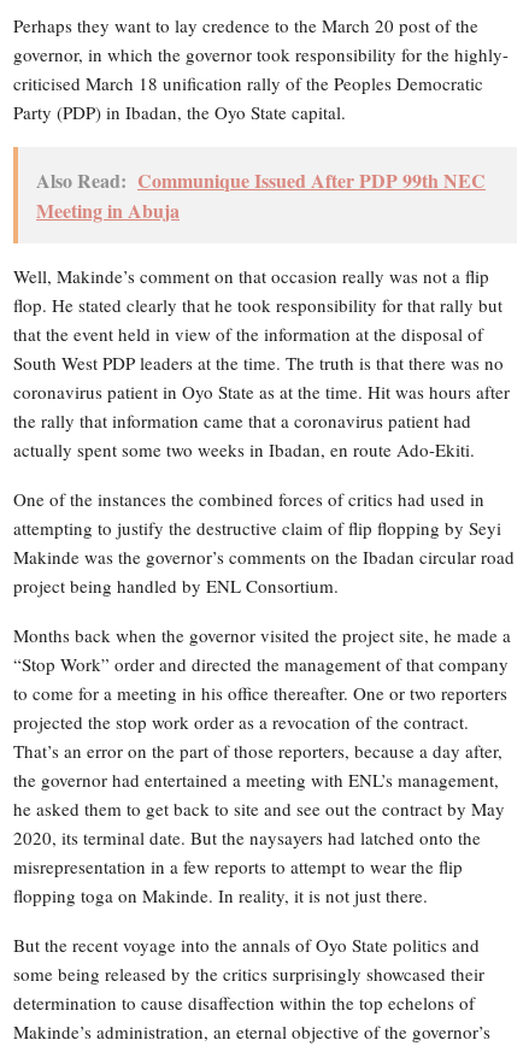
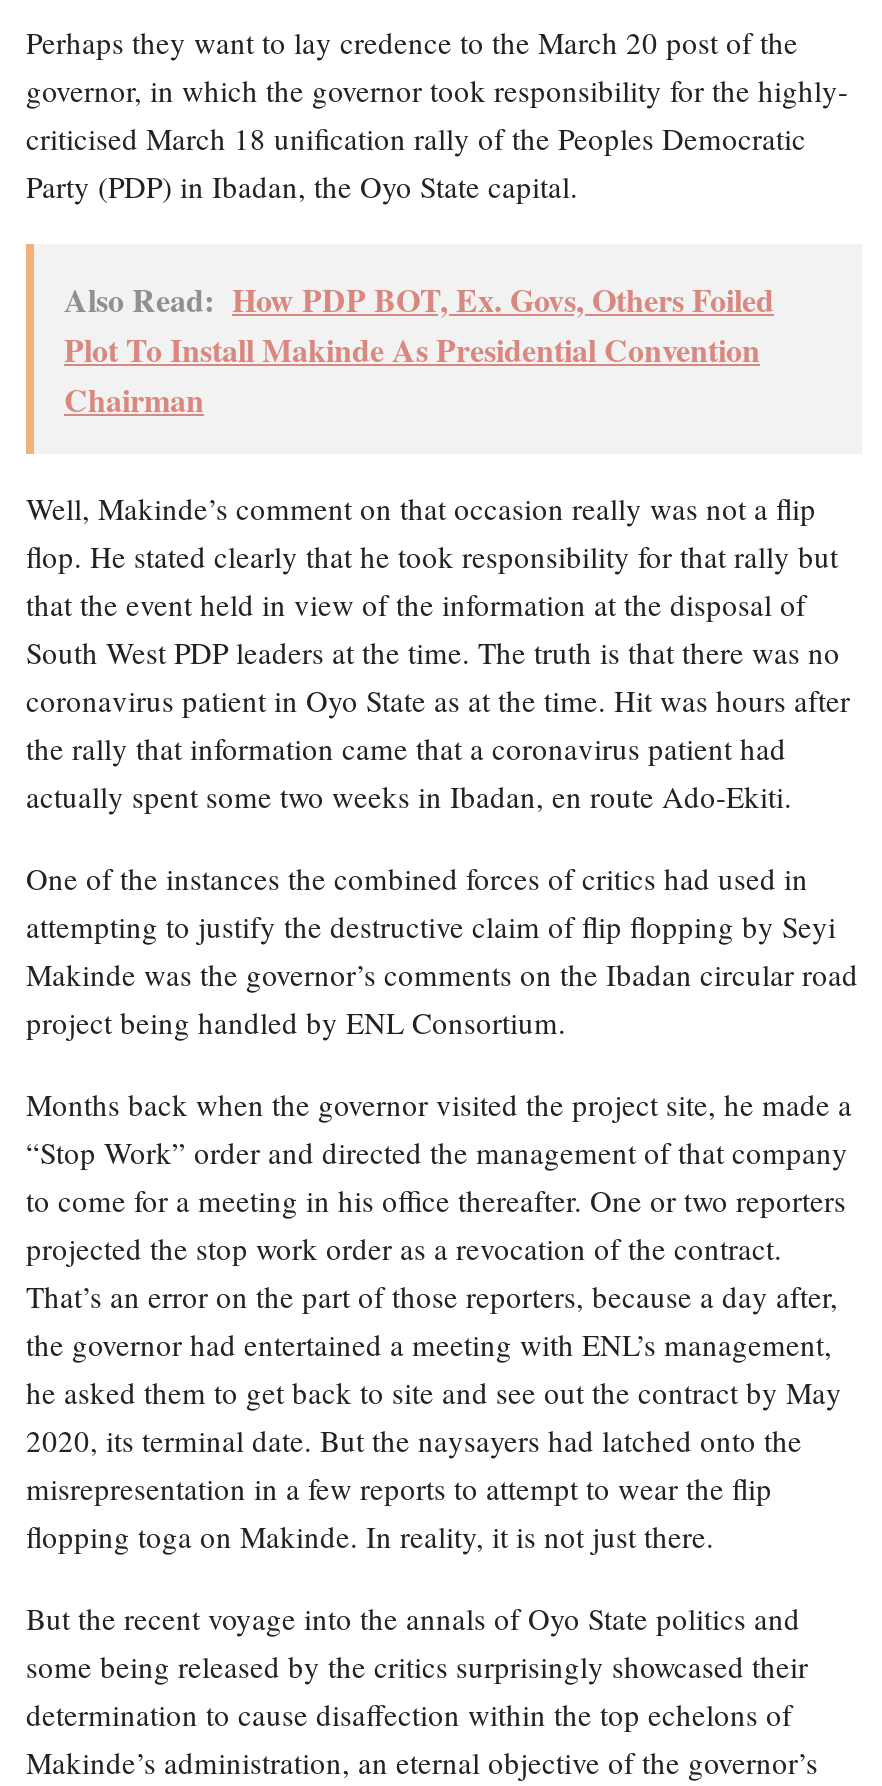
- Also Read: Communique Issued After PDP 99th NEC
- Meeting in Abuja
+ Also Read: How PDP BOT, Ex. Govs, Others Foiled
+ Plot To Install Makinde As Presidential Convention
+ Chairman
